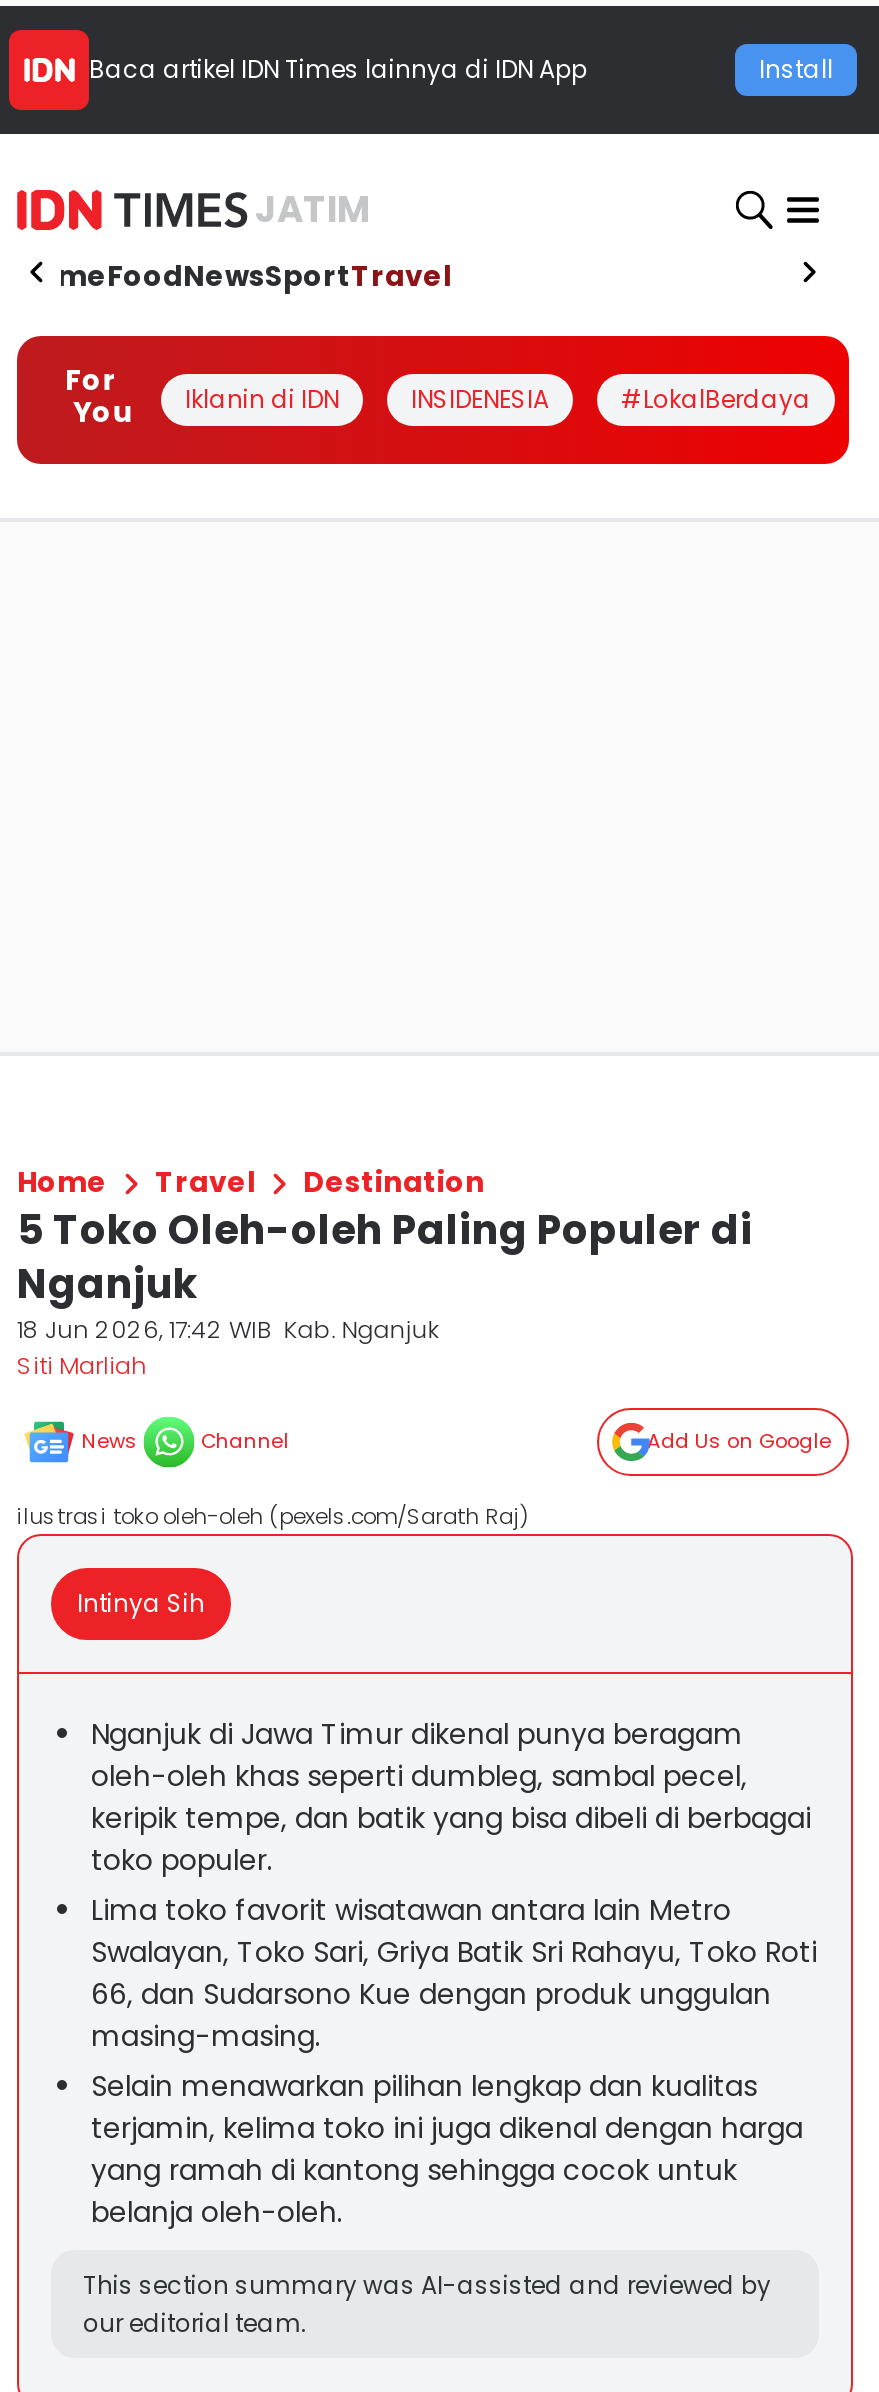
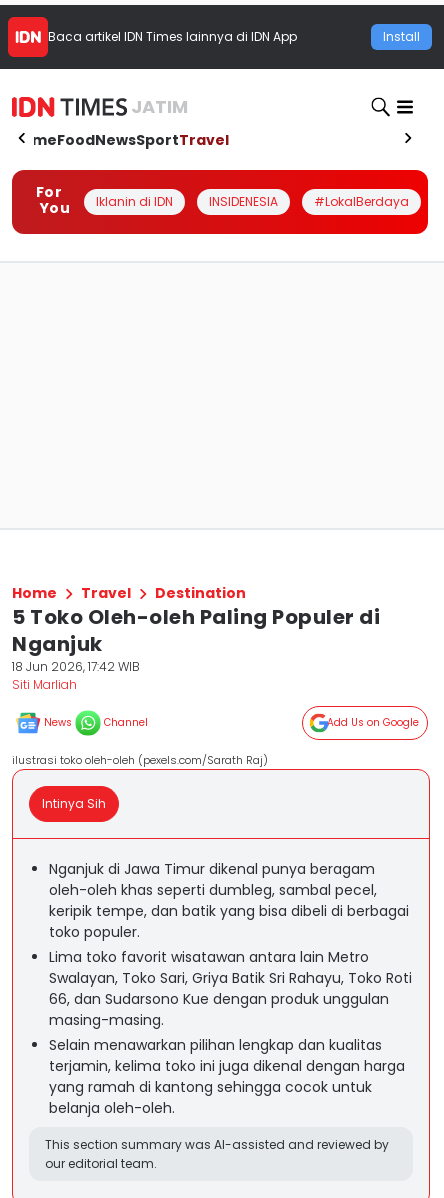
- 18 Jun 2026, 17:42 WIB Kab. Nganjuk
+ 18 Jun 2026, 17:42 WIB
